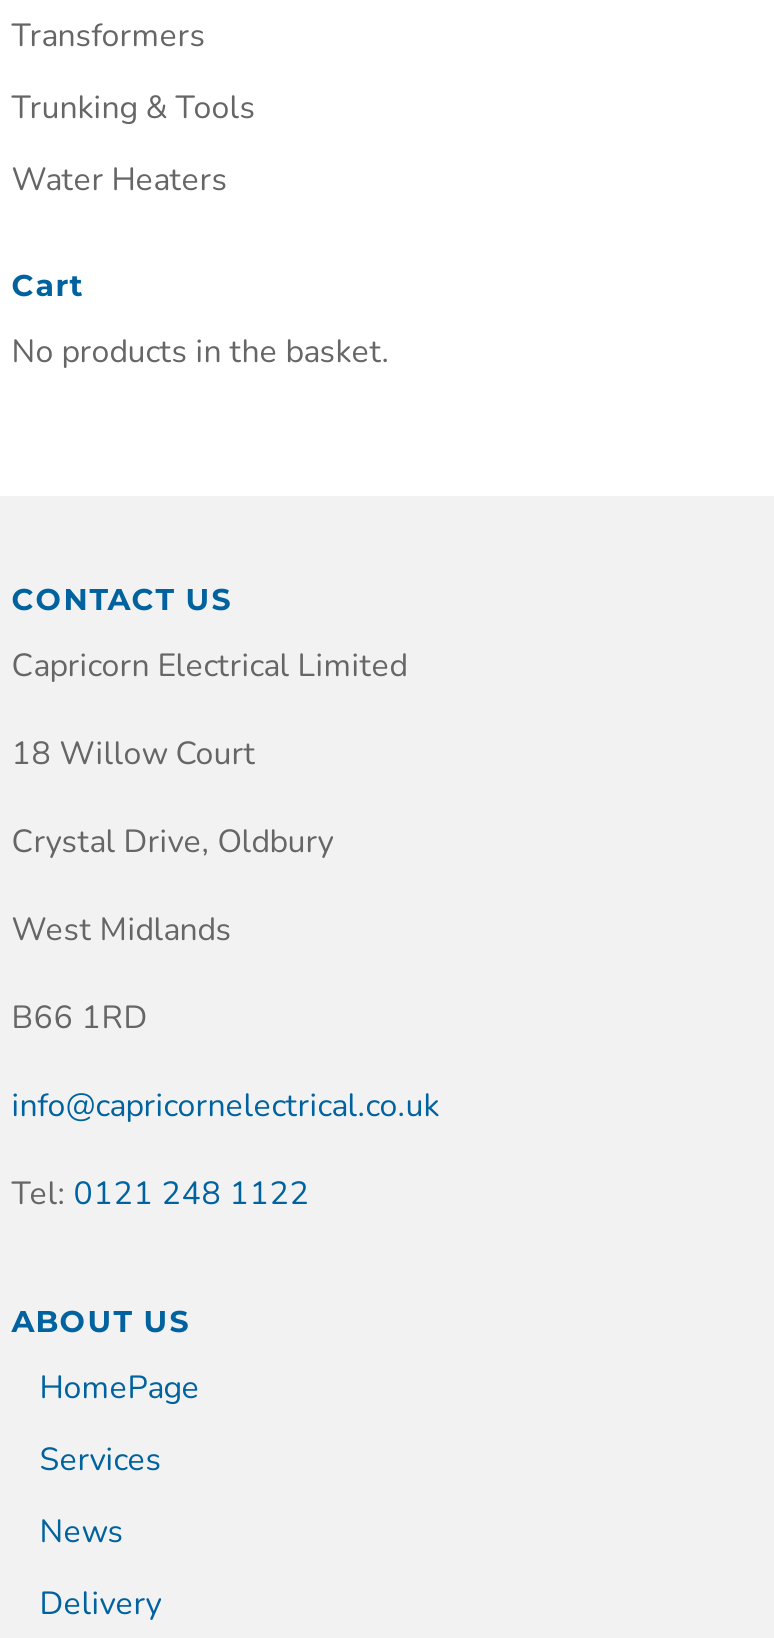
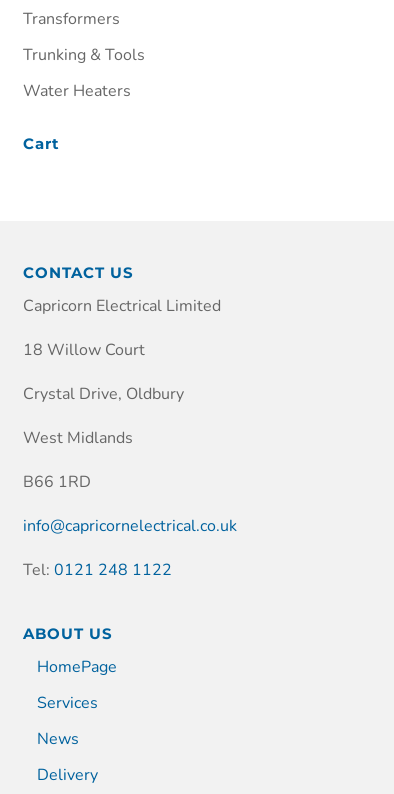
- No products in the basket.
